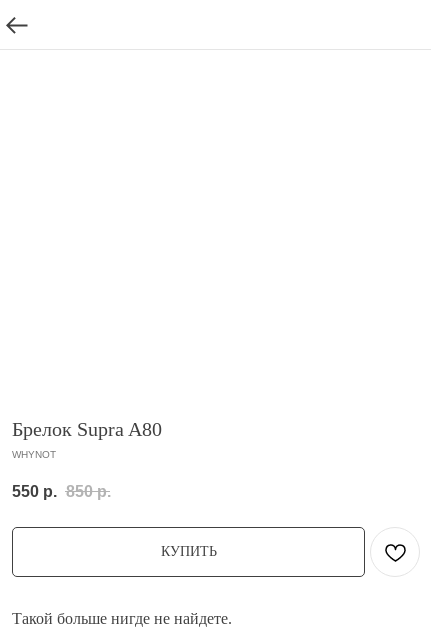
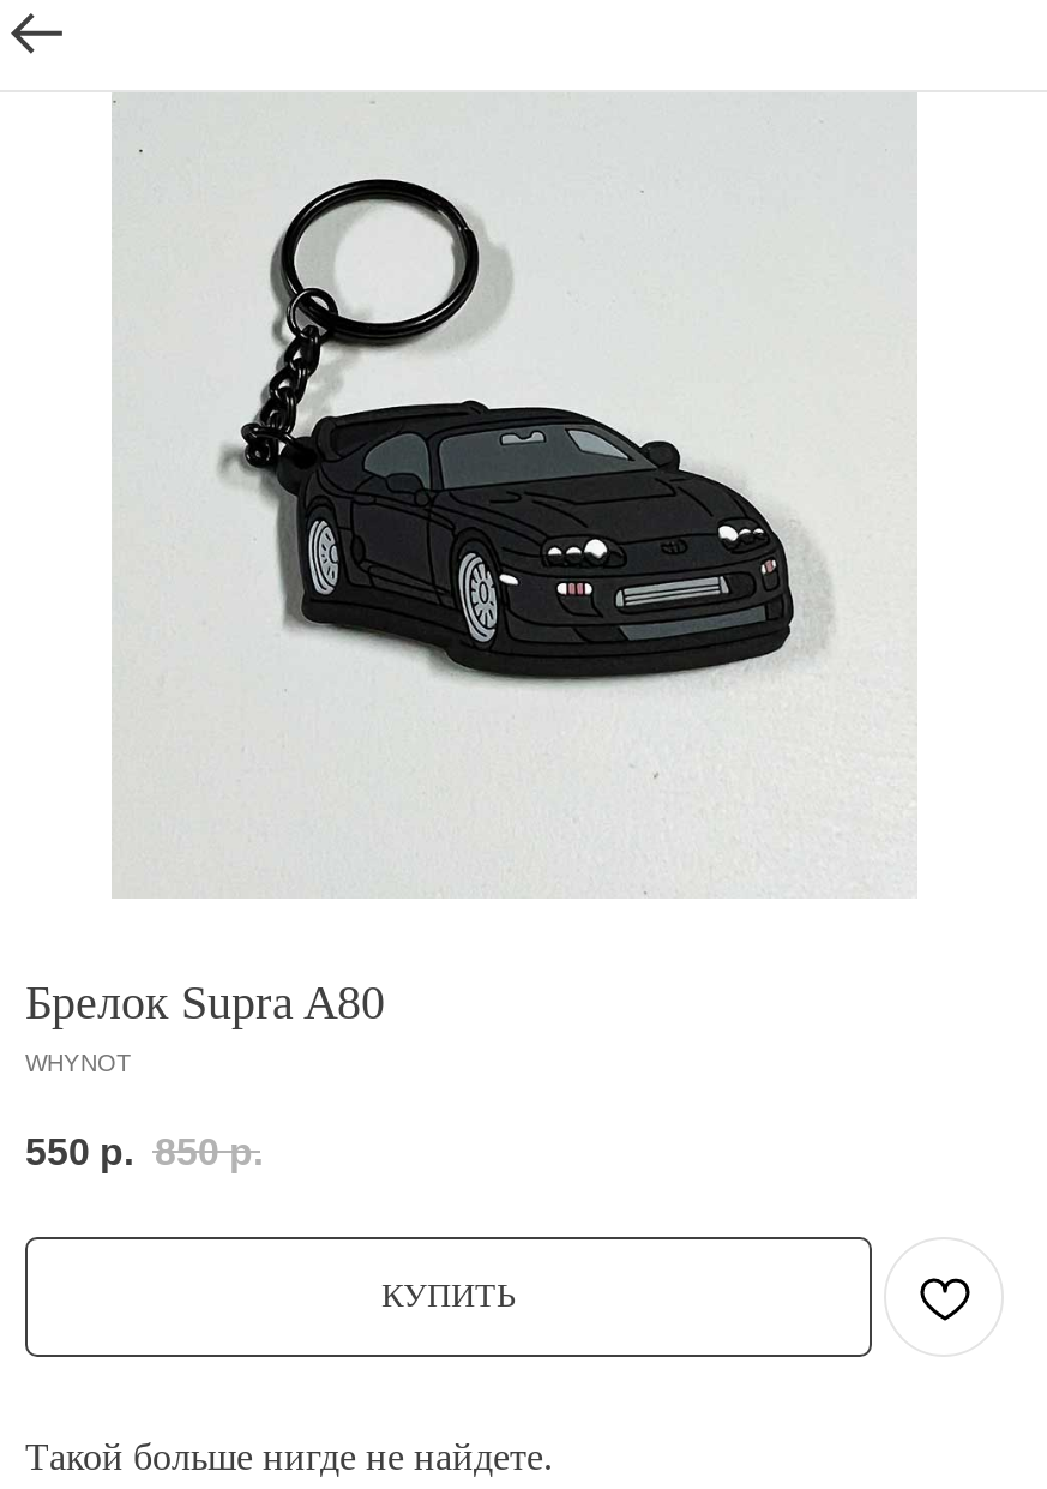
+ [image]
